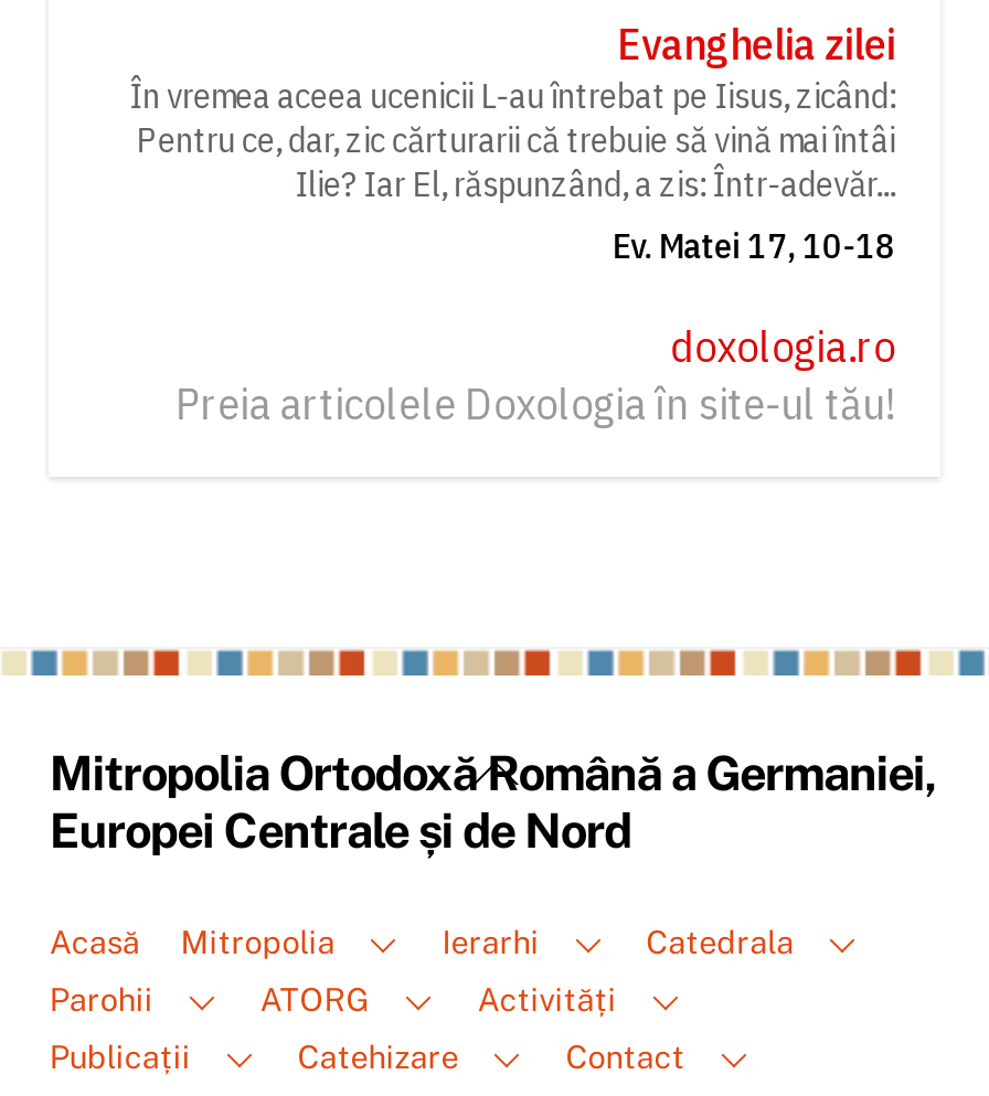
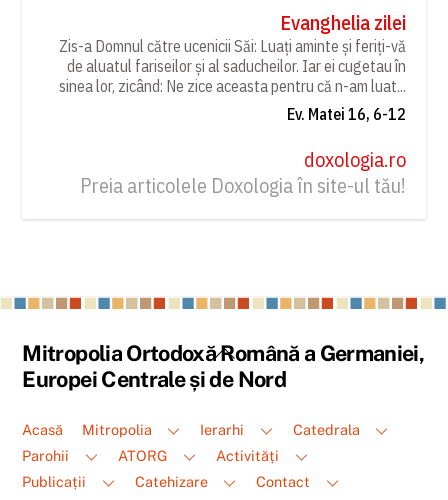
- În vremea aceea ucenicii L-au întrebat pe Iisus, zicând:
- Pentru ce, dar, zic cărturarii că trebuie să vină mai întâi
- Ilie? Iar El, răspunzând, a zis: Într-adevăr...
- Ev. Matei 17, 10-18
+ Zis-a Domnul către ucenicii Săi: Luați aminte și feriți-vă
+ de aluatul fariseilor și al saducheilor. Iar ei cugetau în
+ sinea lor, zicând: Ne zice aceasta pentru că n-am luat...
+ Ev. Matei 16, 6-12
